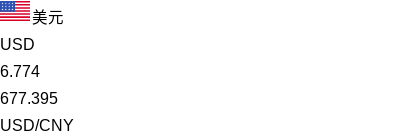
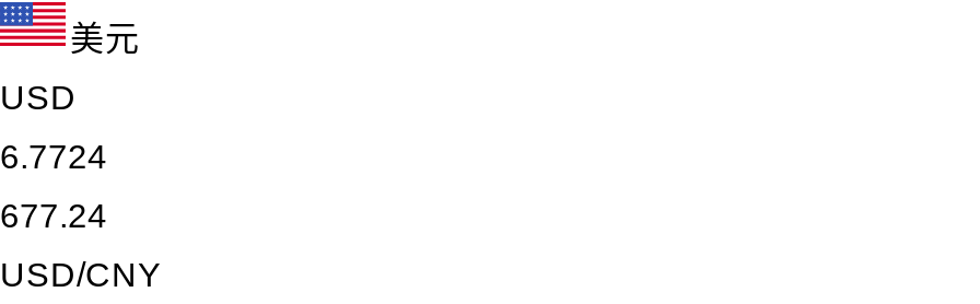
- 6.774
+ 6.7724

- 677.395
+ 677.24
